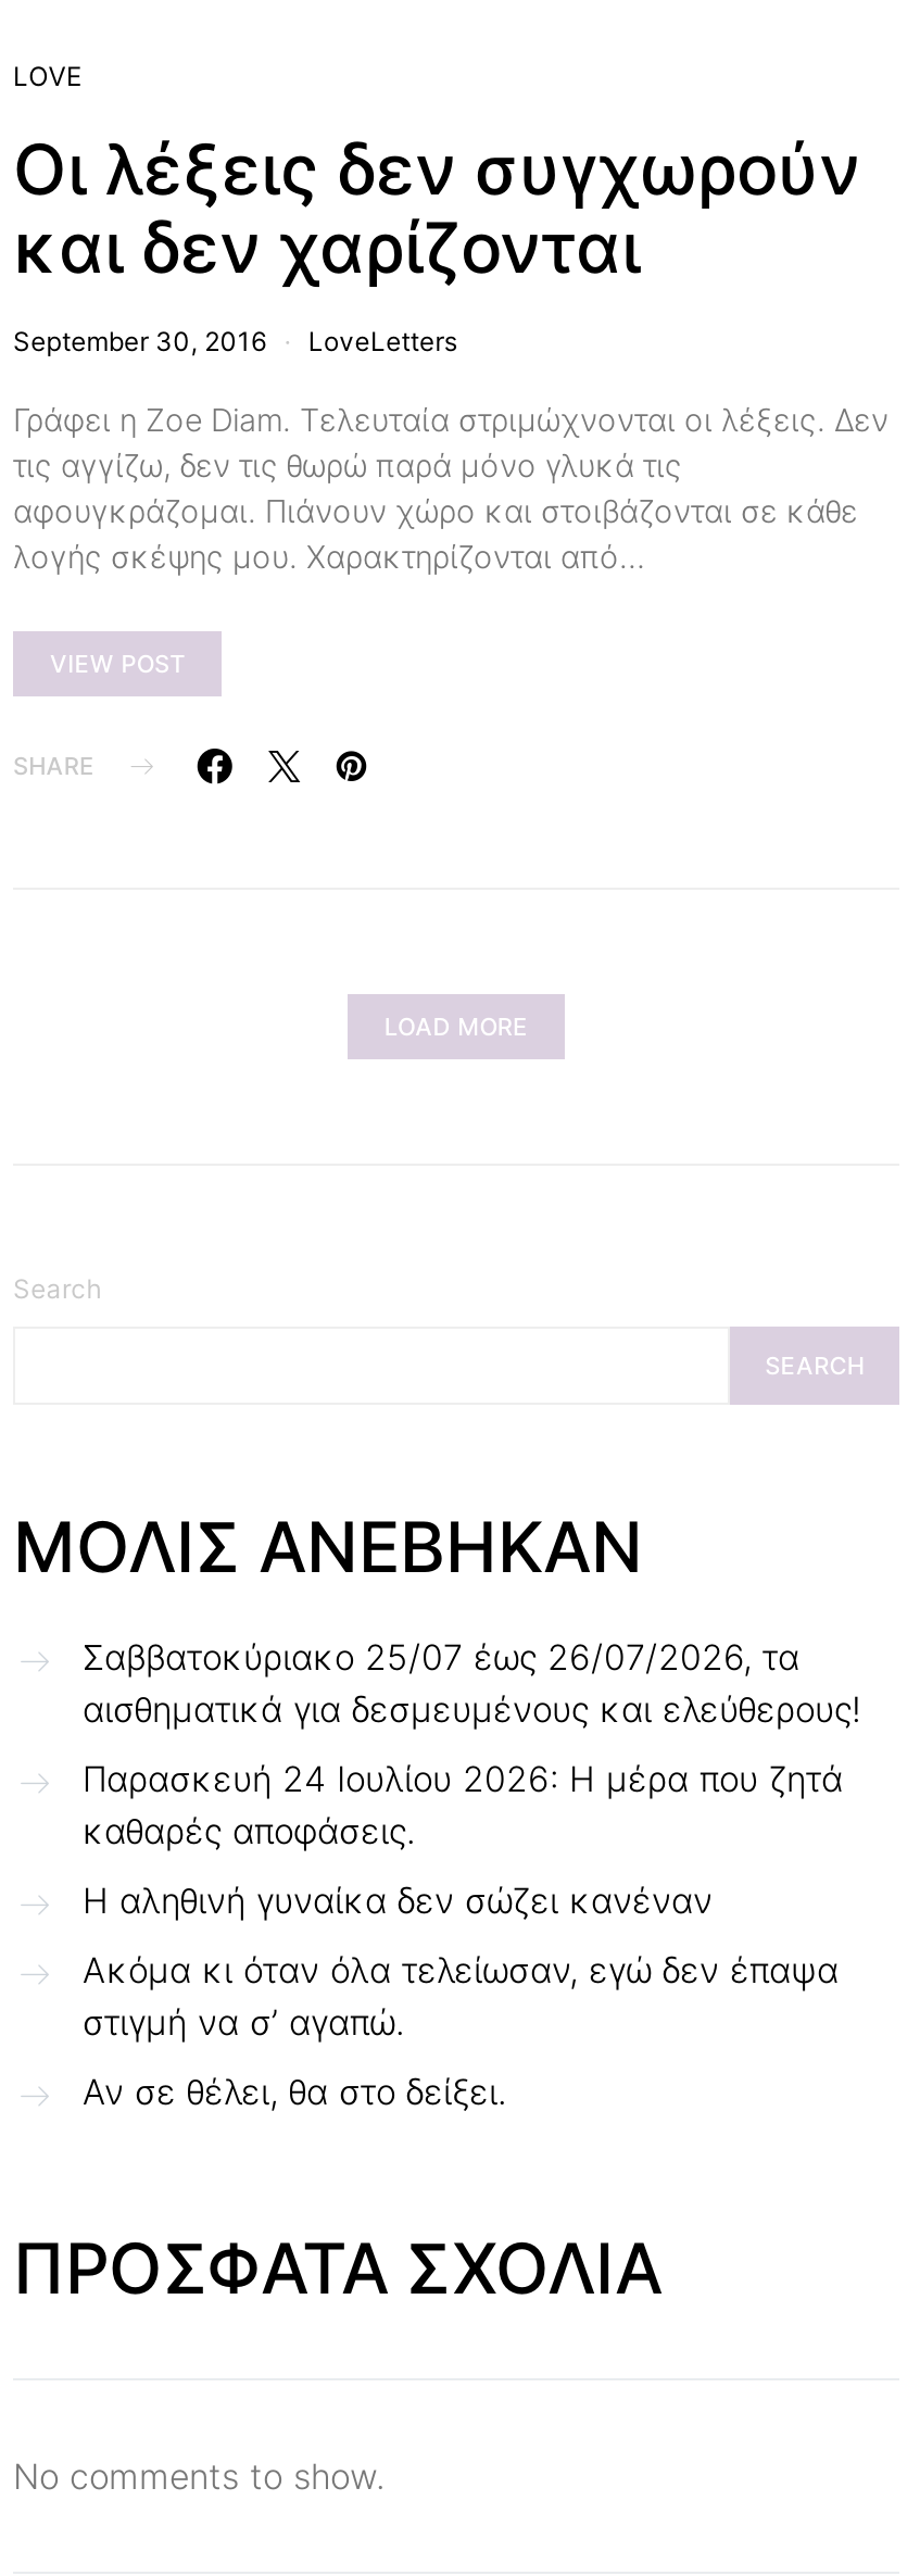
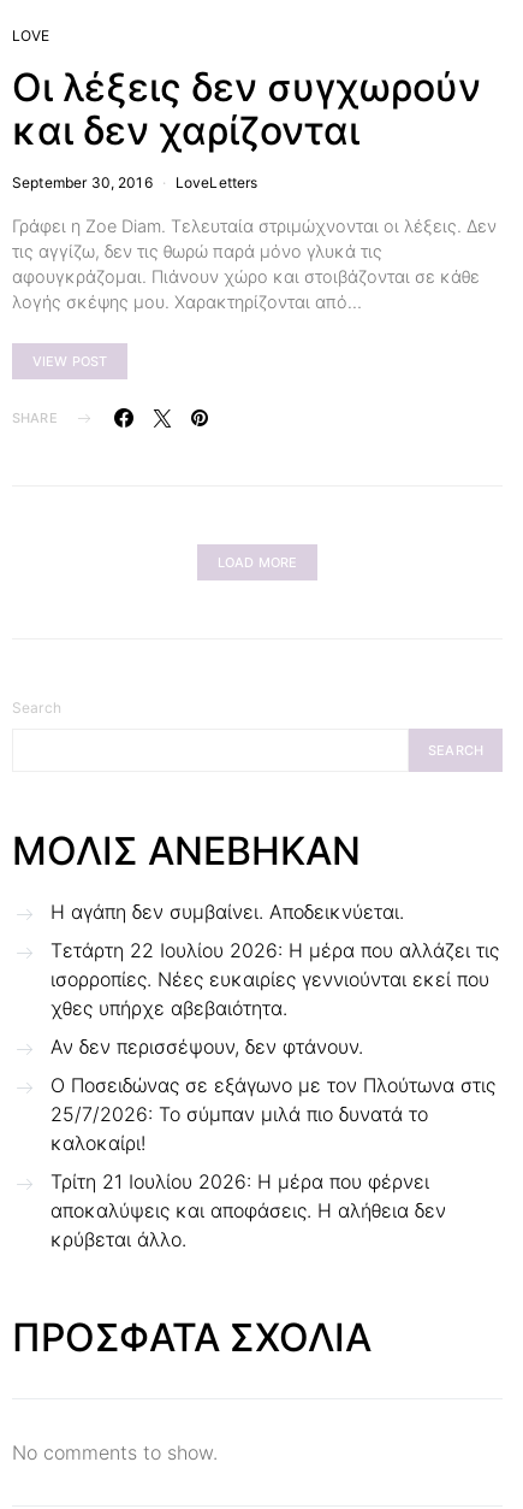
- Σαββατοκύριακο 25/07 έως 26/07/2026, τα
- αισθηματικά για δεσμευμένους και ελεύθερους!
+ Η αγάπη δεν συμβαίνει. Αποδεικνύεται.

- Παρασκευή 24 Ιουλίου 2026: Η μέρα που ζητά
- καθαρές αποφάσεις.
+ Τετάρτη 22 Ιουλίου 2026: Η μέρα που αλλάζει τις
+ ισορροπίες. Νέες ευκαιρίες γεννιούνται εκεί που
+ χθες υπήρχε αβεβαιότητα.

- Η αληθινή γυναίκα δεν σώζει κανέναν
+ Αν δεν περισσέψουν, δεν φτάνουν.

- Ακόμα κι όταν όλα τελείωσαν, εγώ δεν έπαψα
- στιγμή να σ’ αγαπώ.
+ Ο Ποσειδώνας σε εξάγωνο με τον Πλούτωνα στις
+ 25/7/2026: Το σύμπαν μιλά πιο δυνατά το
+ καλοκαίρι!

- Αν σε θέλει, θα στο δείξει.
+ Τρίτη 21 Ιουλίου 2026: Η μέρα που φέρνει
+ αποκαλύψεις και αποφάσεις. Η αλήθεια δεν
+ κρύβεται άλλο.
